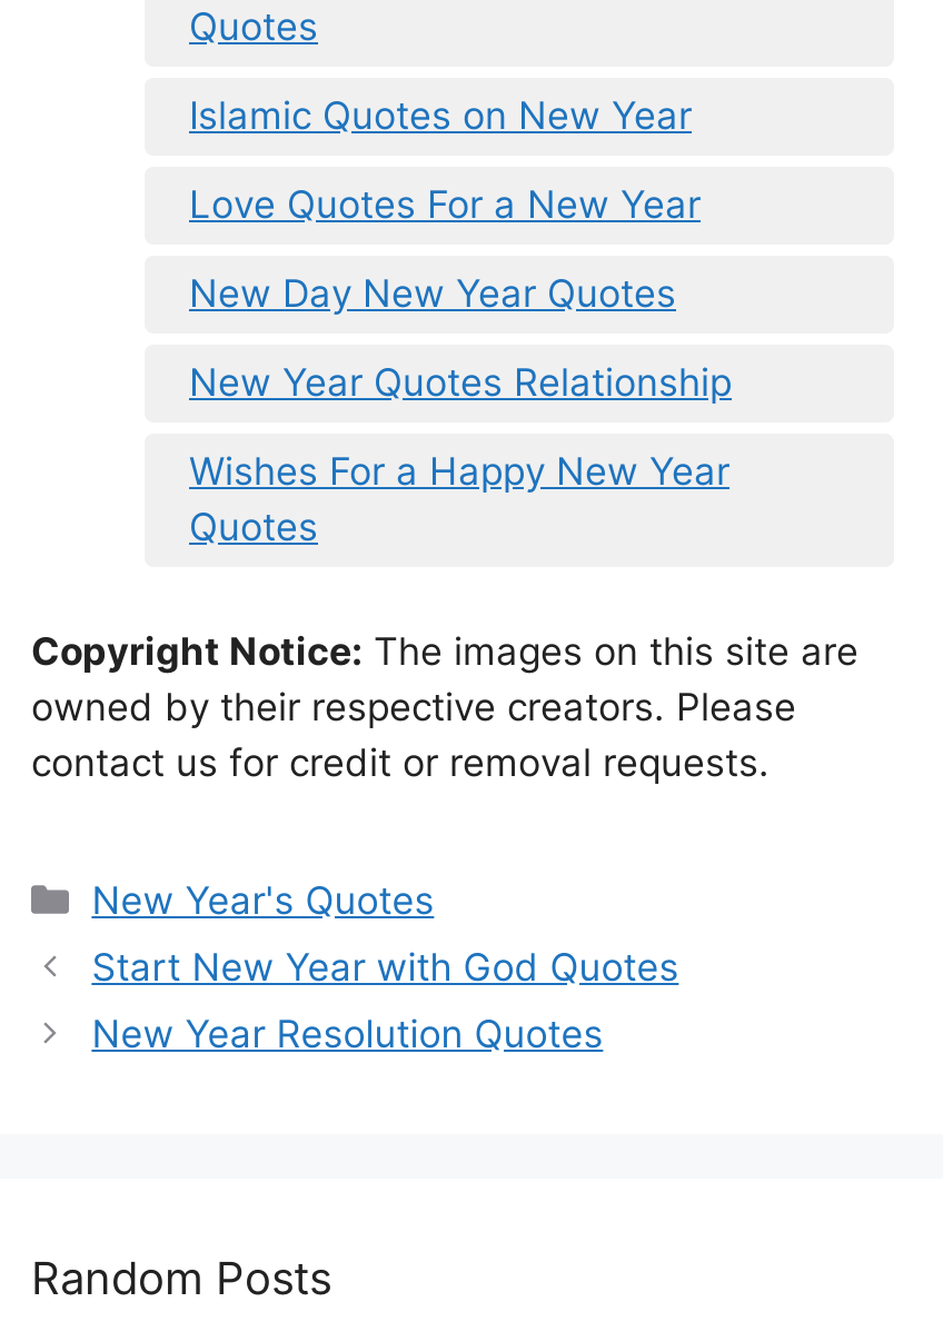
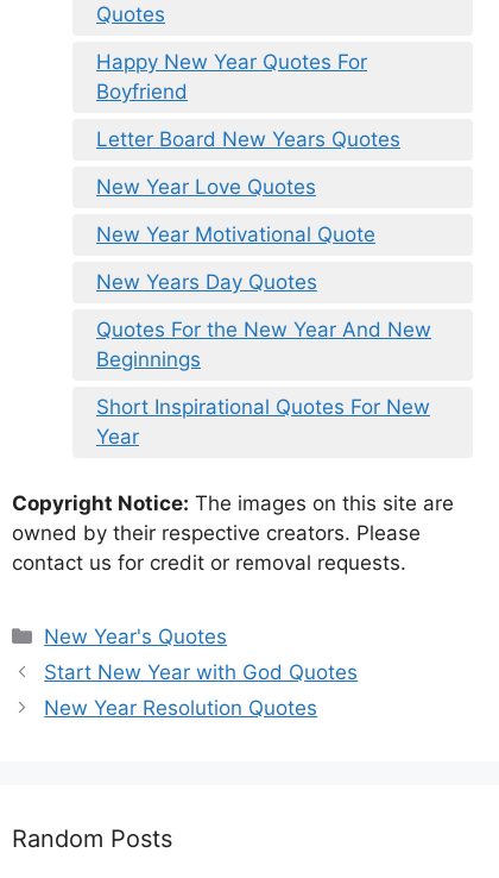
- Islamic Quotes on New Year
- Love Quotes For a New Year
- New Day New Year Quotes
- New Year Quotes Relationship
- Wishes For a Happy New Year
- Quotes
+ Happy New Year Quotes For
+ Boyfriend
+ Letter Board New Years Quotes
+ New Year Love Quotes
+ New Year Motivational Quote
+ New Years Day Quotes
+ Quotes For the New Year And New
+ Beginnings
+ Short Inspirational Quotes For New
+ Year
